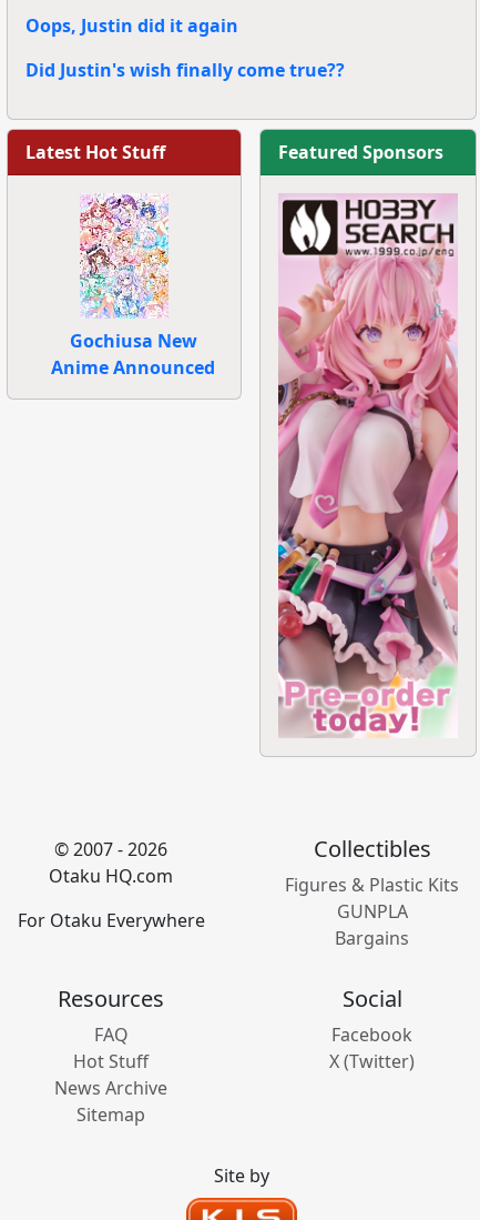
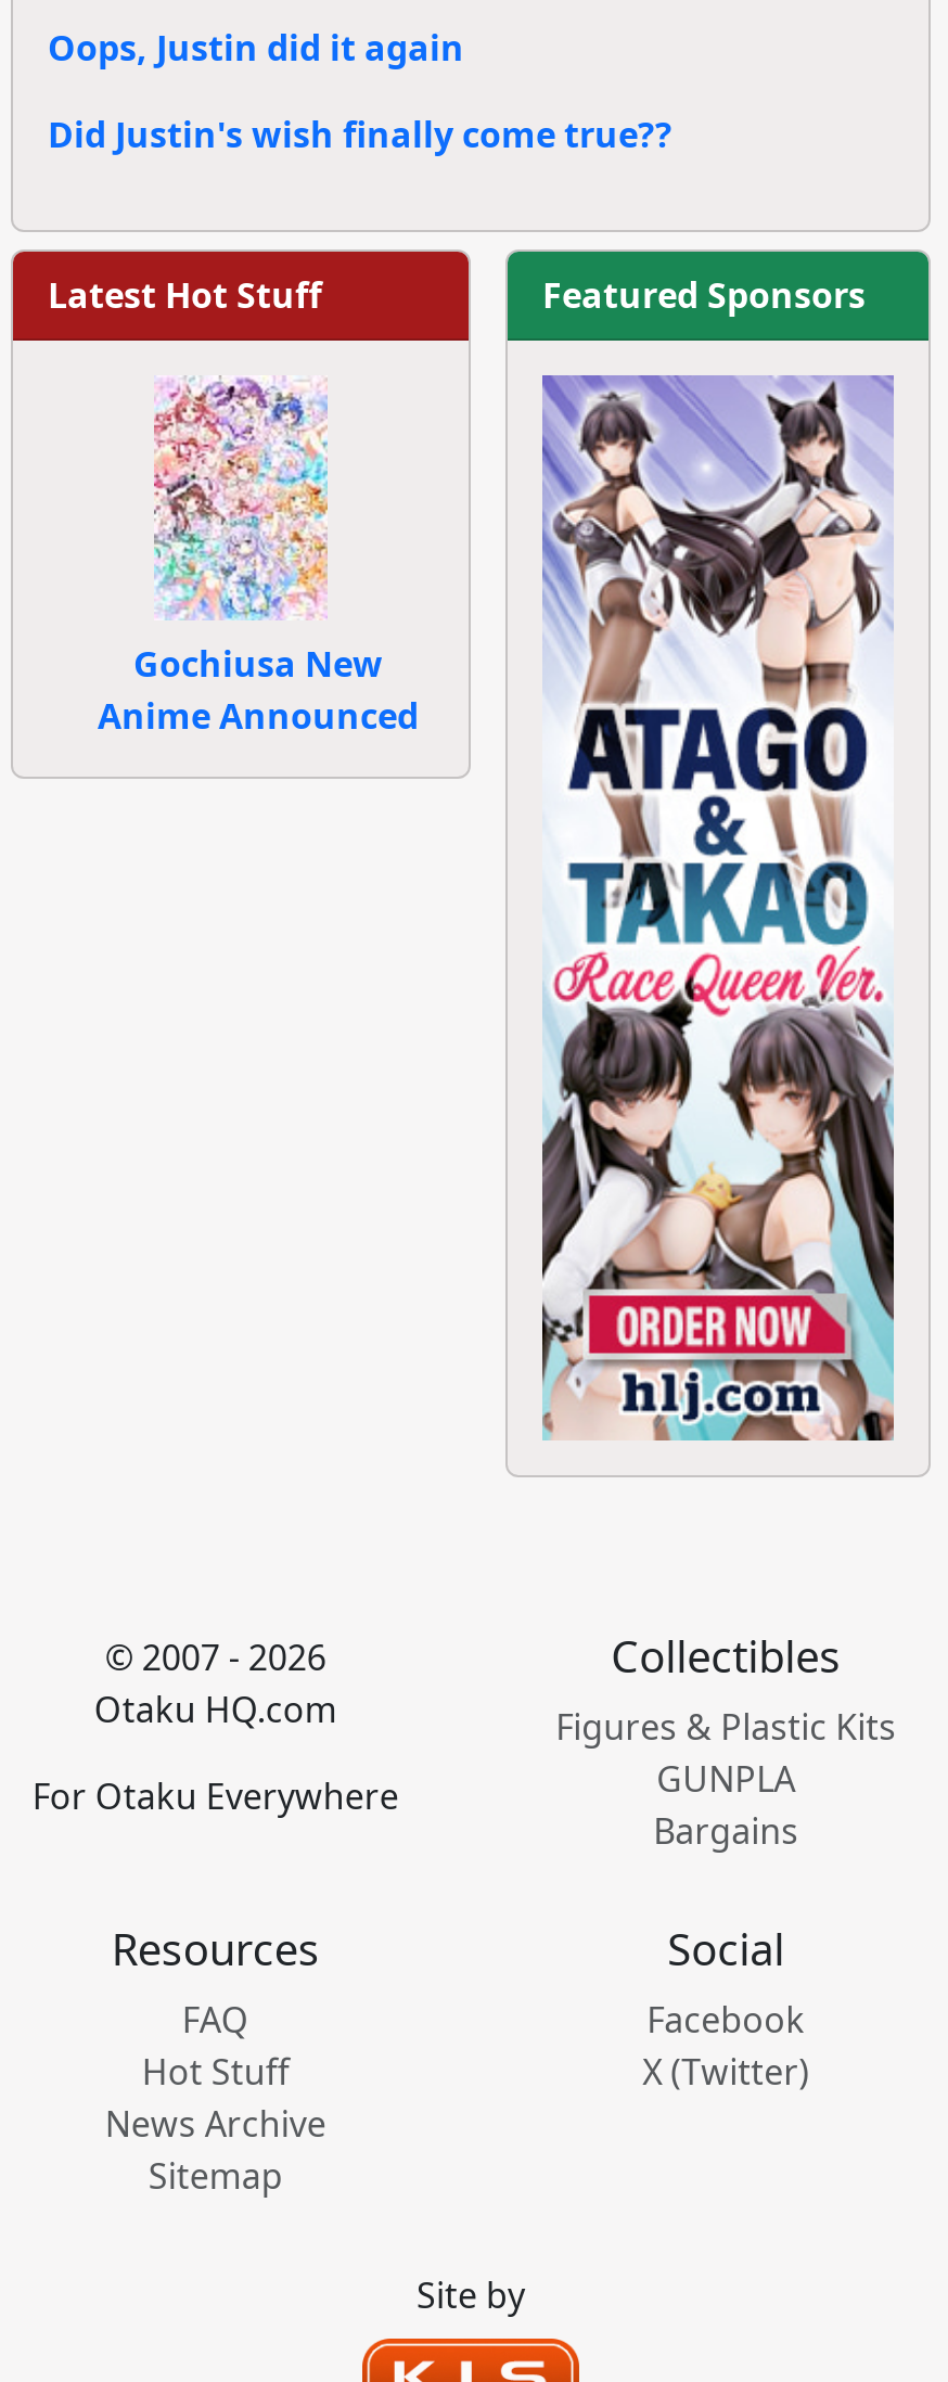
- [image]
+ [image]
